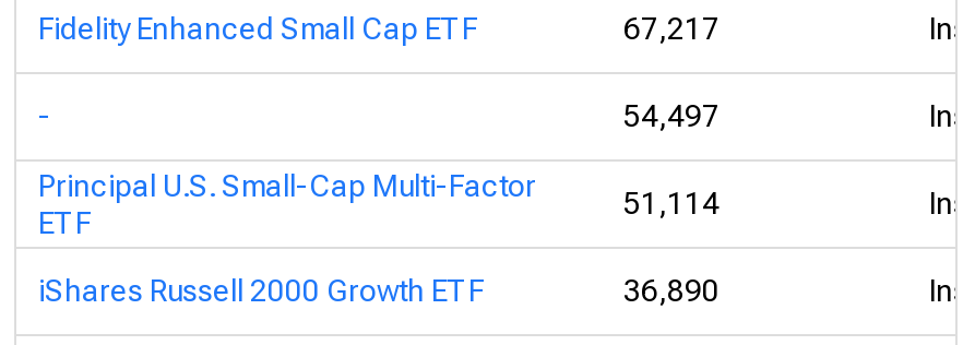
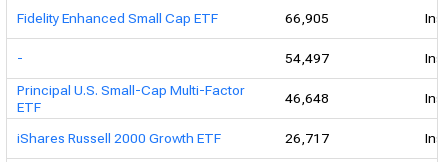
- 67,217
+ 66,905

- 51,114
+ 46,648

- 36,890
+ 26,717
